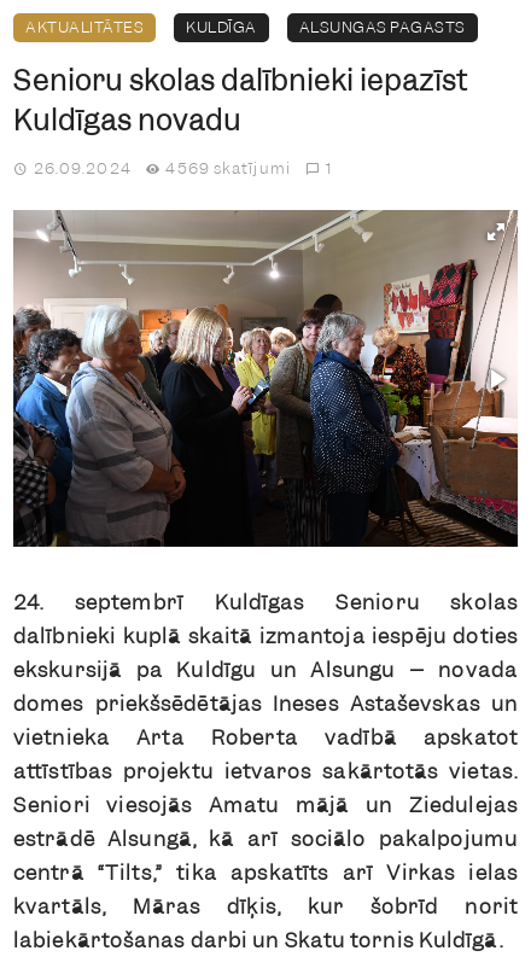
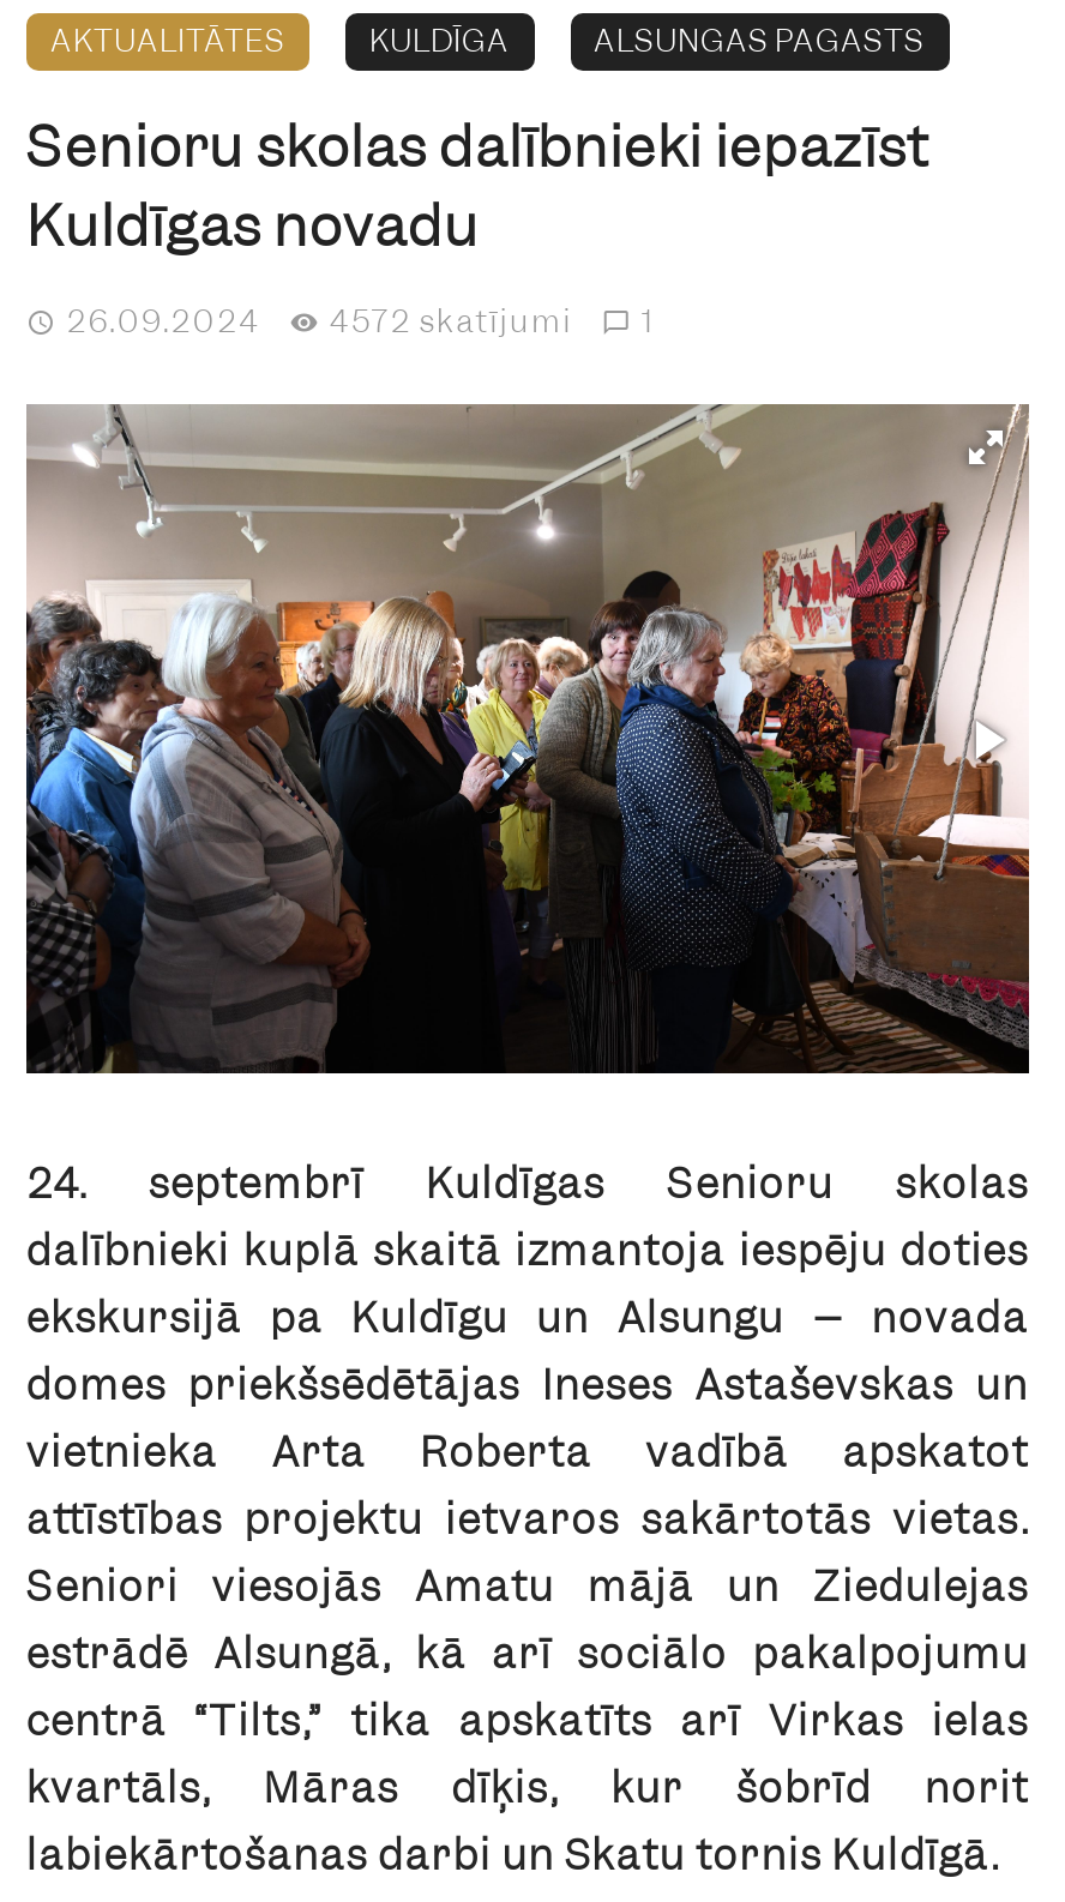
- 26.09.2024 4569 skatījumi 1
+ 26.09.2024 4572 skatījumi 1
